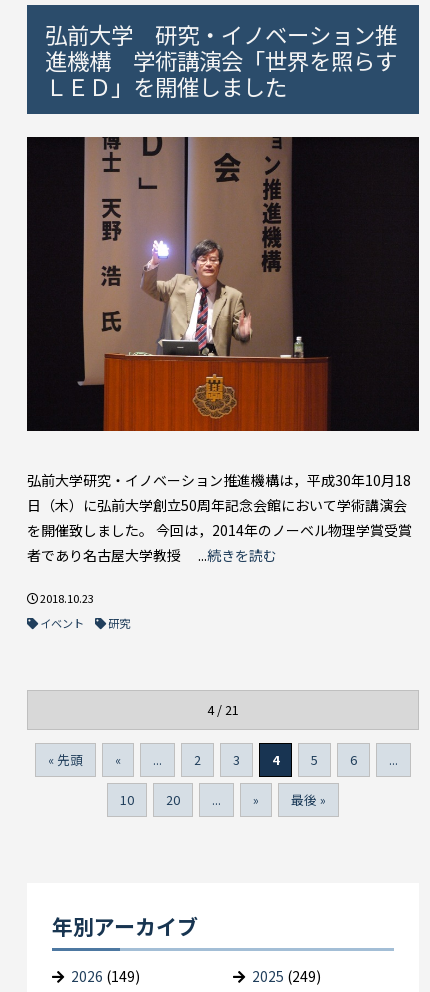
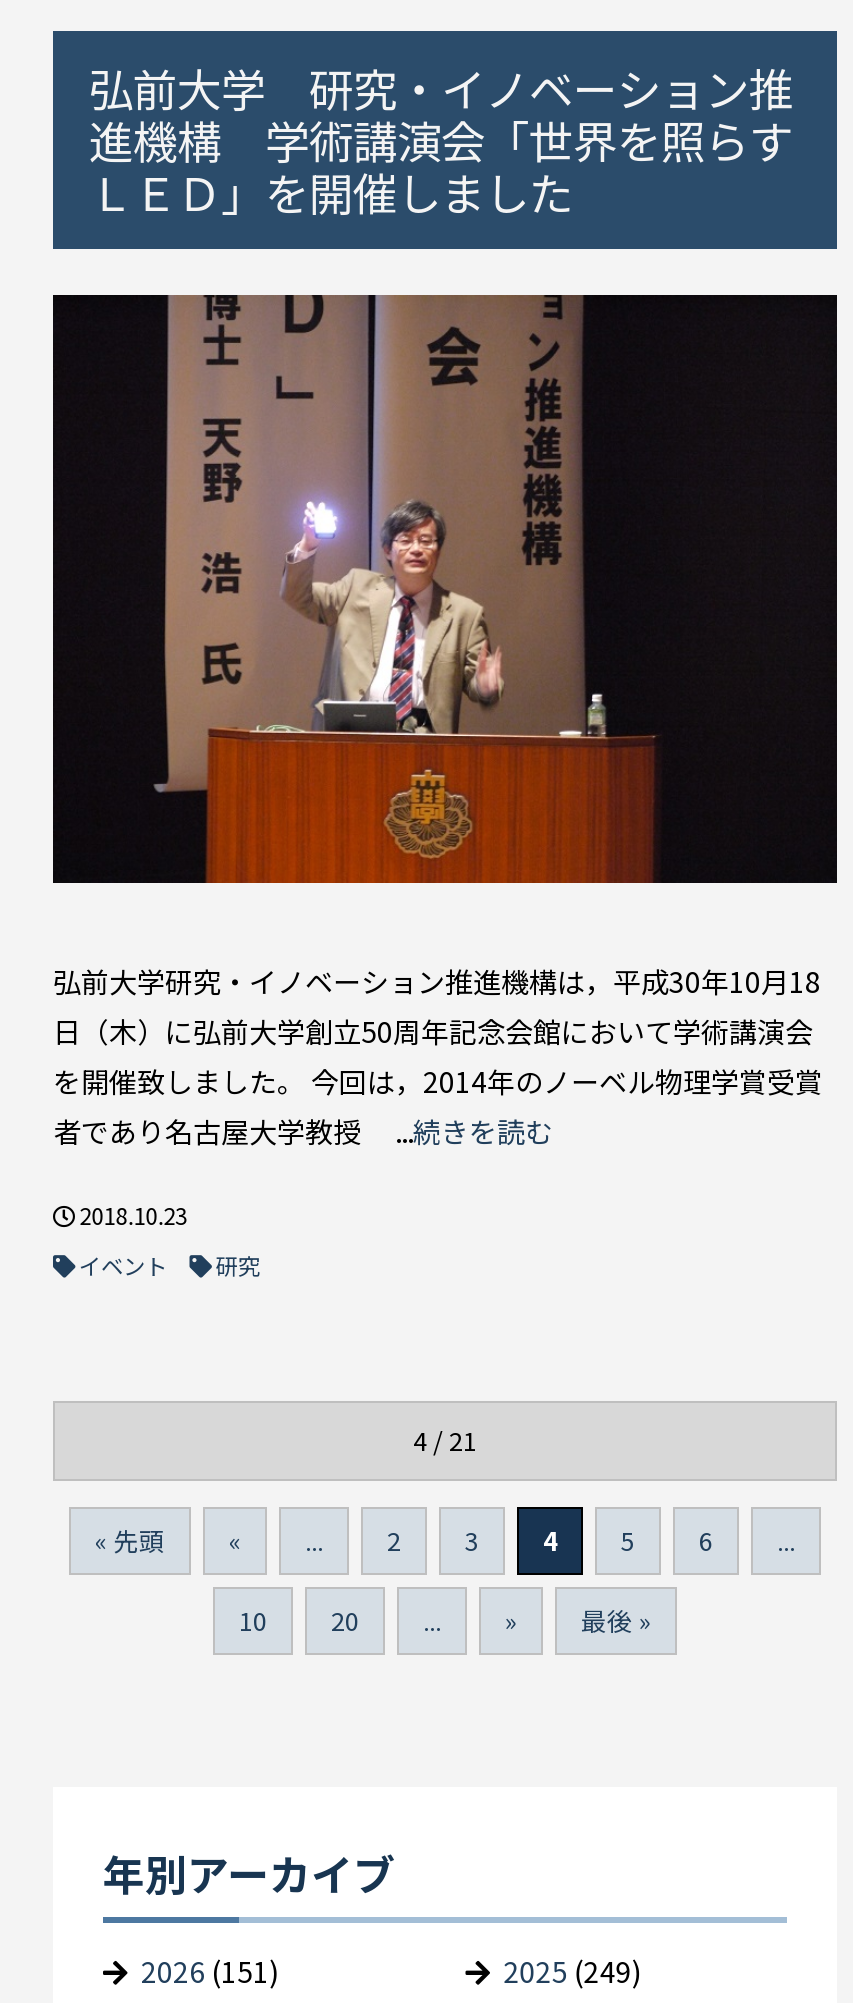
- 2026 (149)
+ 2026 (151)
